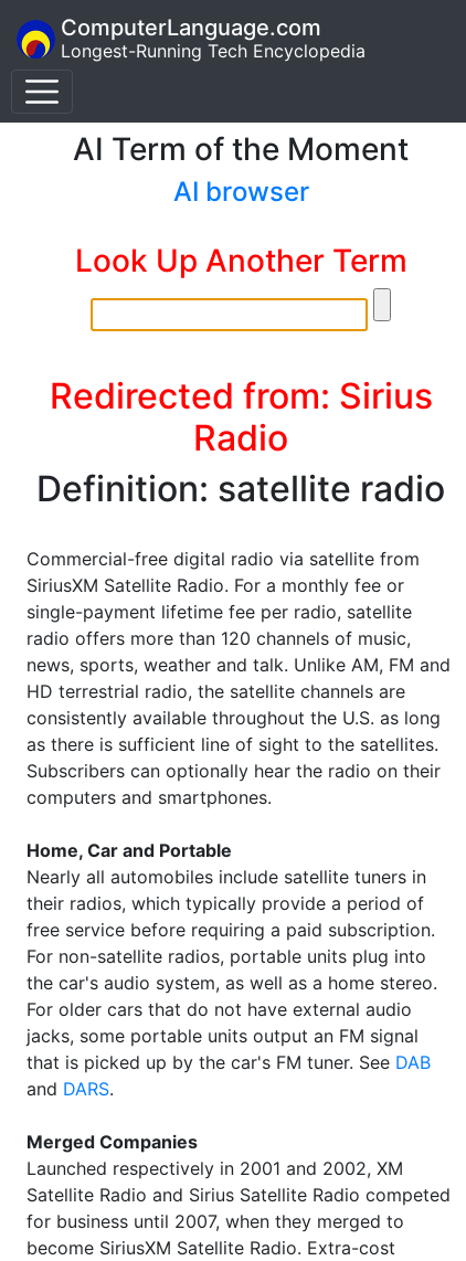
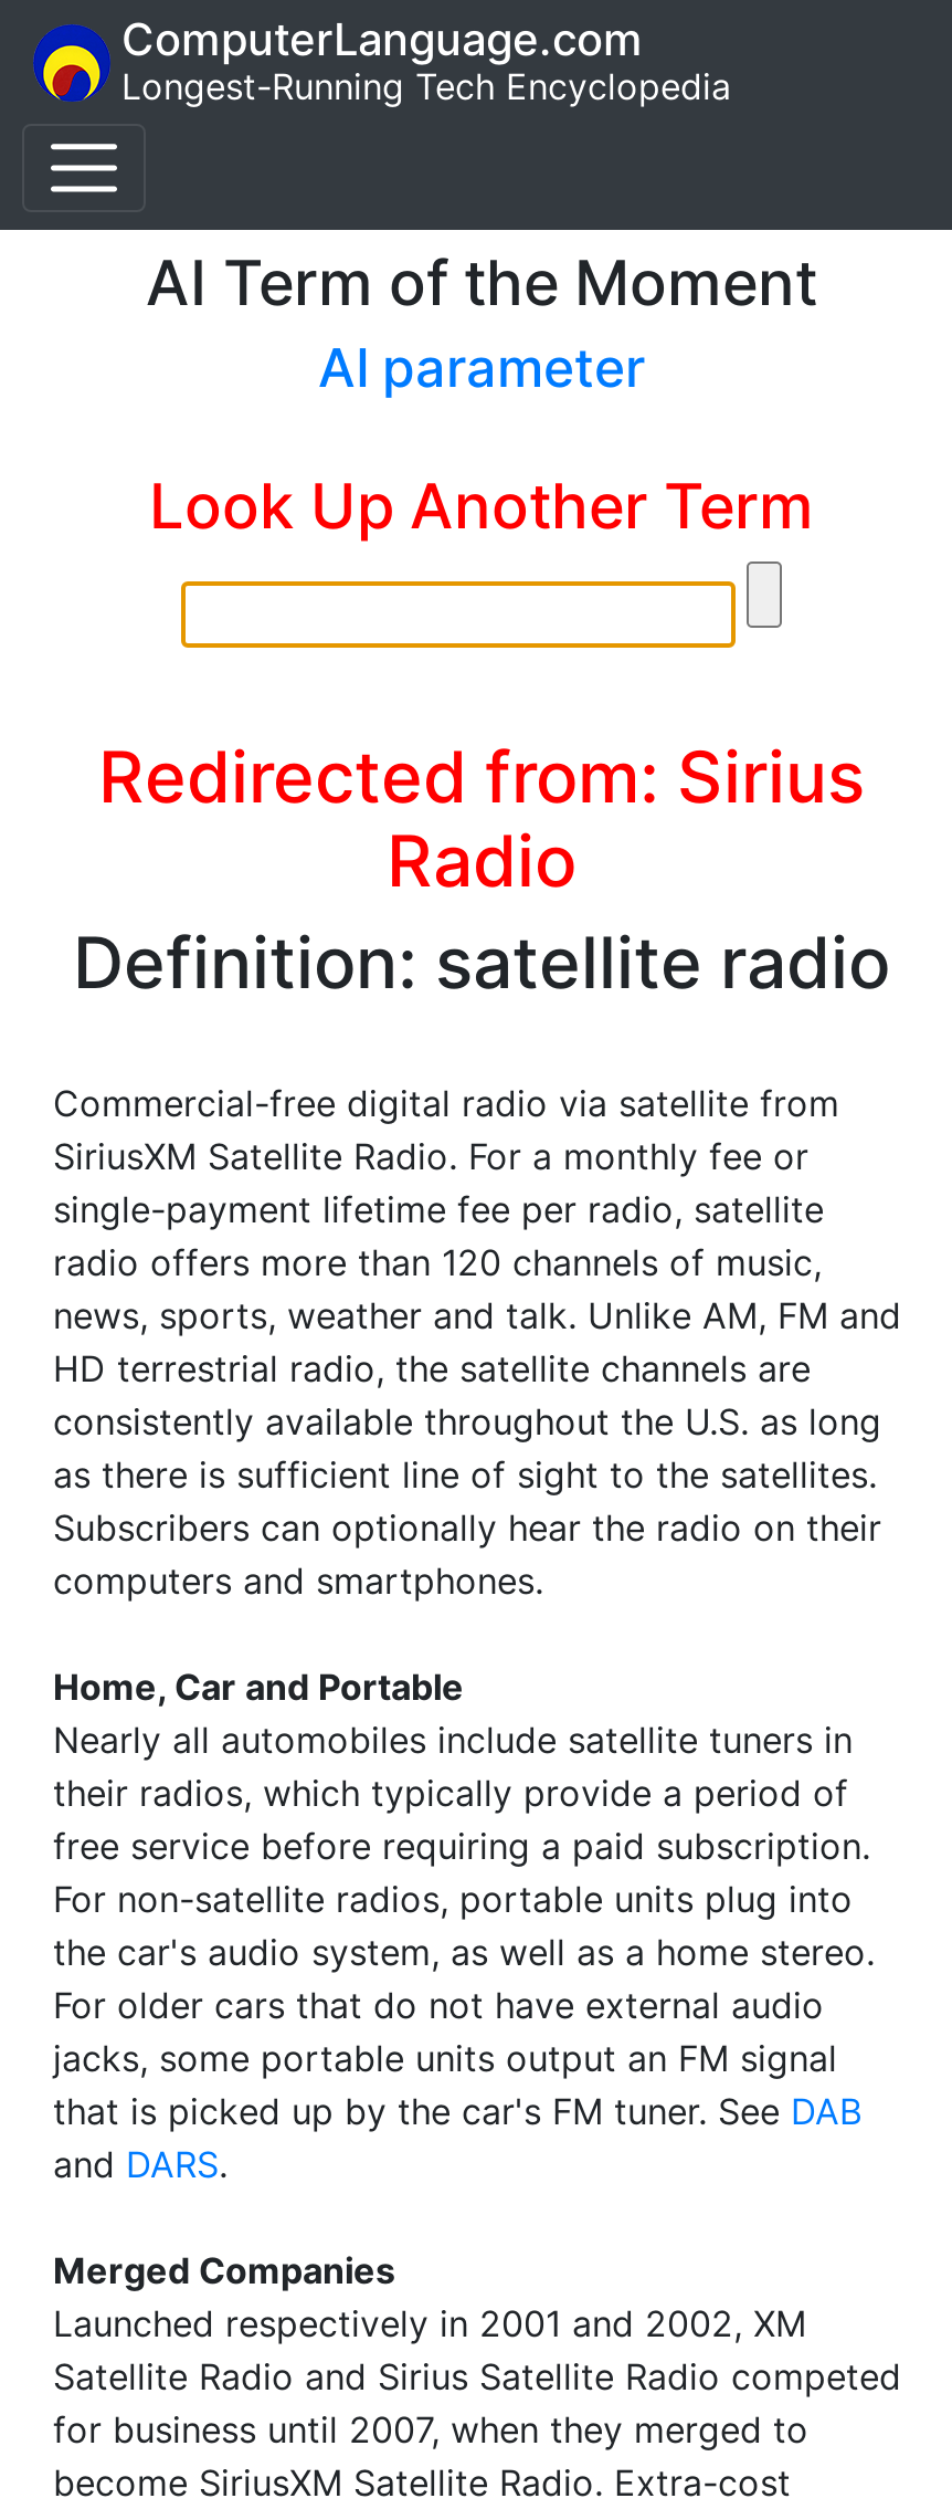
- AI browser
+ AI parameter
